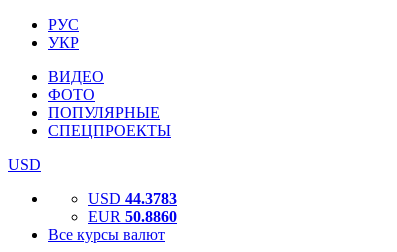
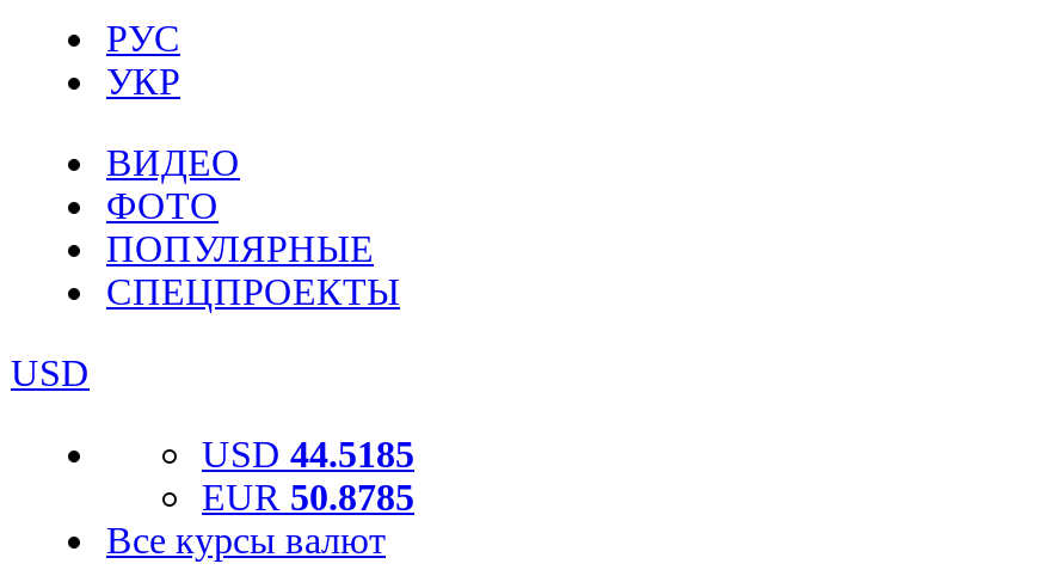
- USD 44.3783
+ USD 44.5185

- EUR 50.8860
+ EUR 50.8785
